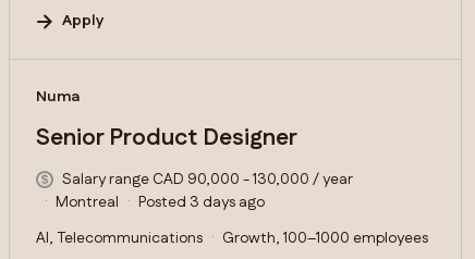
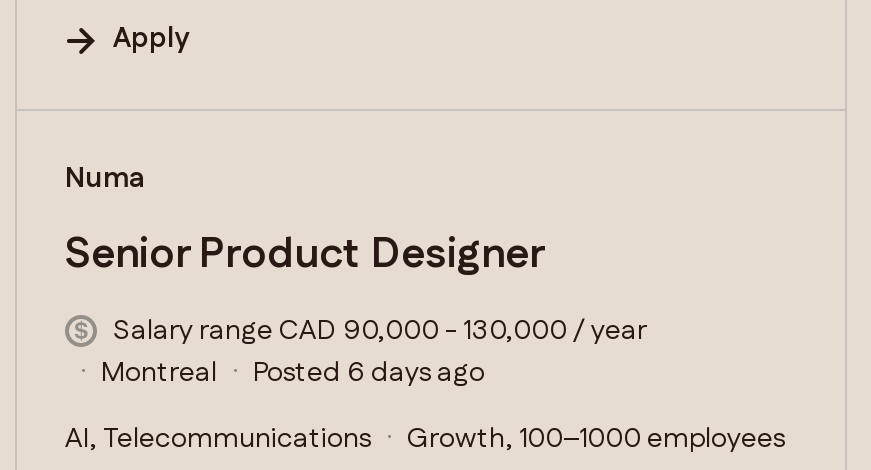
- Posted 3 days ago
+ Posted 6 days ago
